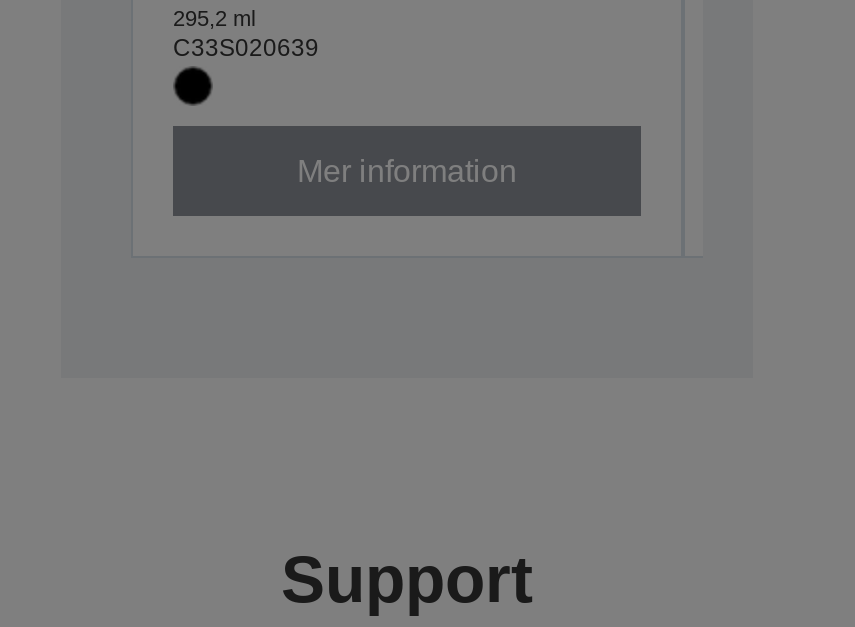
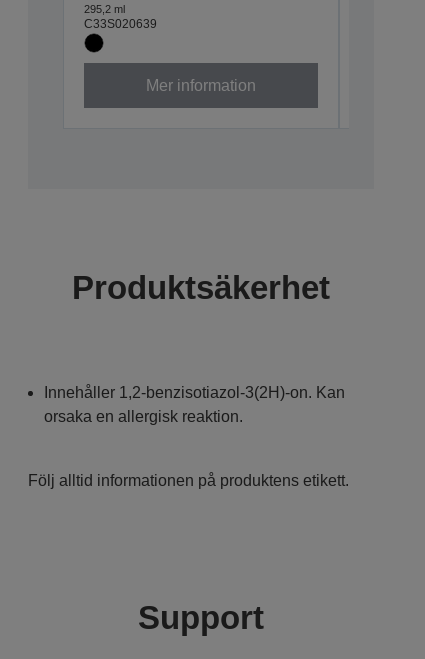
+ Följ alltid informationen på produktens etikett.

+ Produktsäkerhet
+ Innehåller 1,2-benzisotiazol-3(2H)-on. Kan
+ orsaka en allergisk reaktion.
